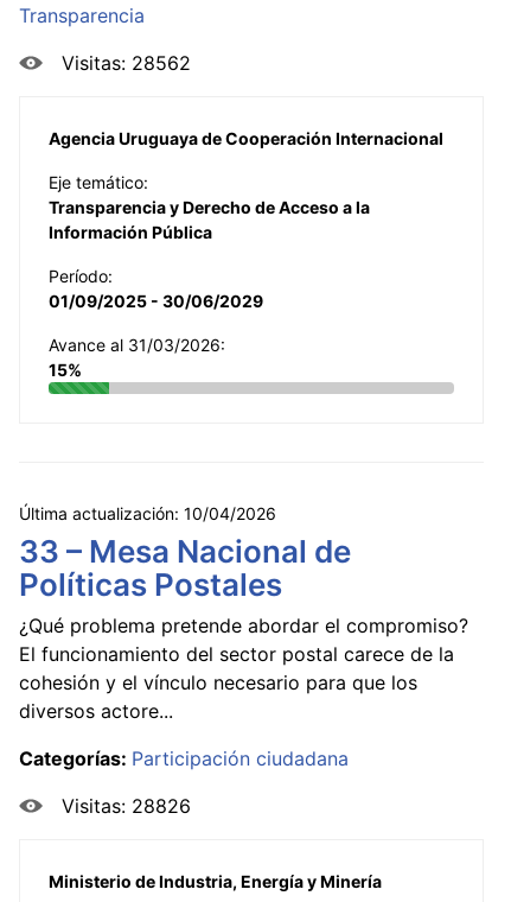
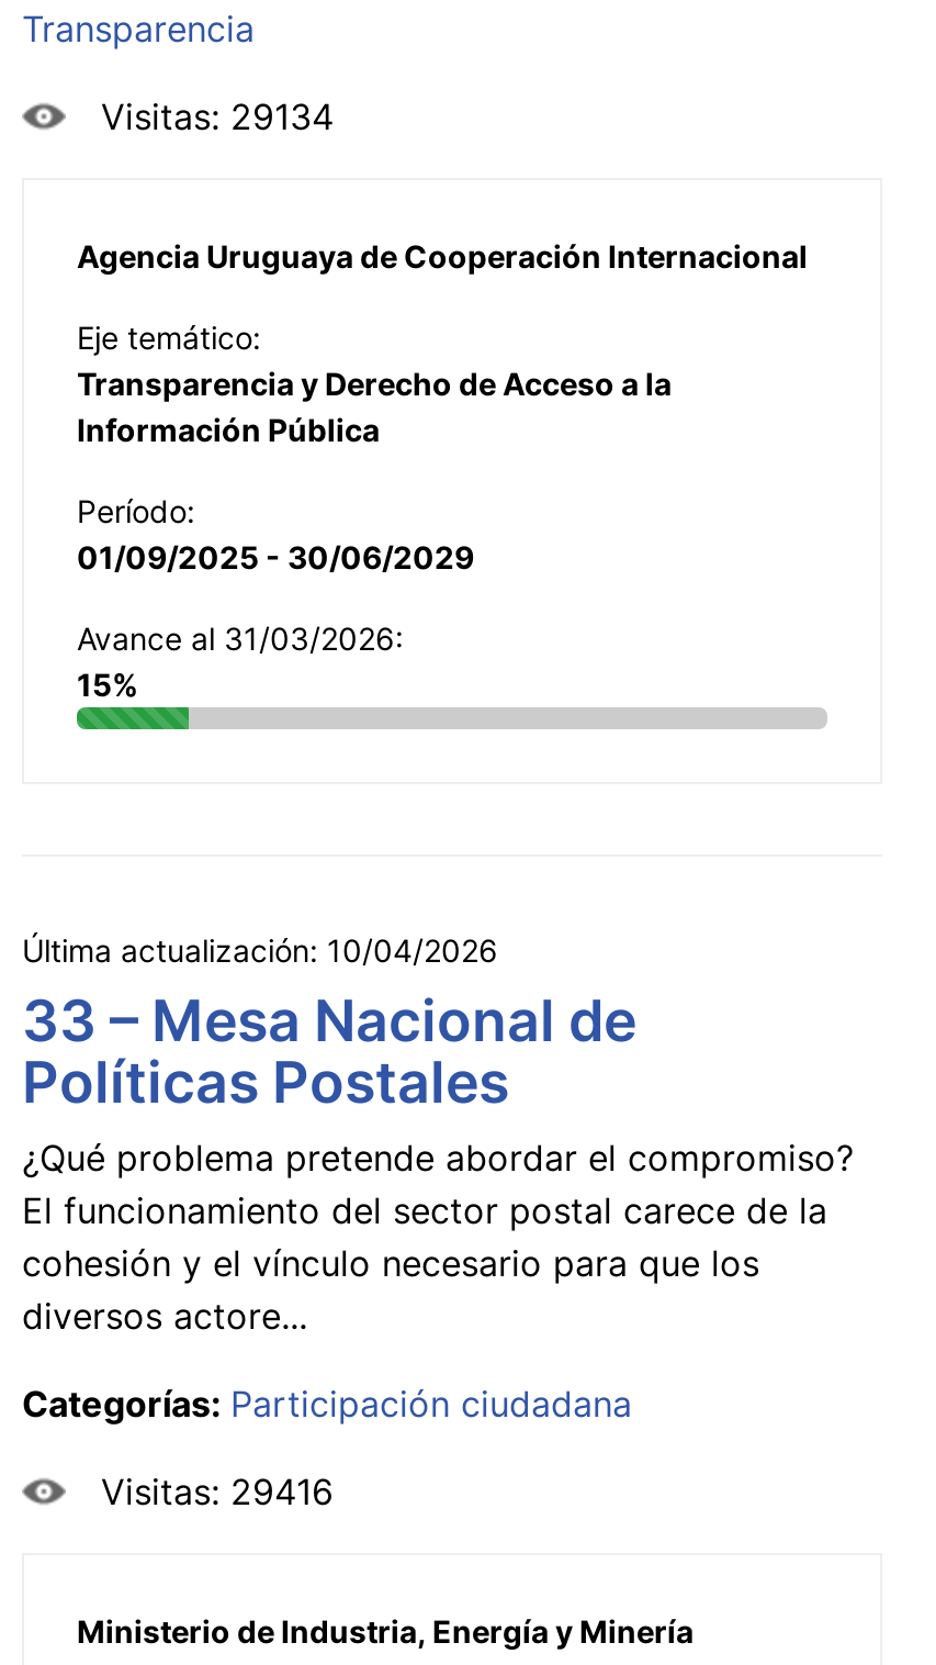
- Visitas: 28562
+ Visitas: 29134

- Visitas: 28826
+ Visitas: 29416
